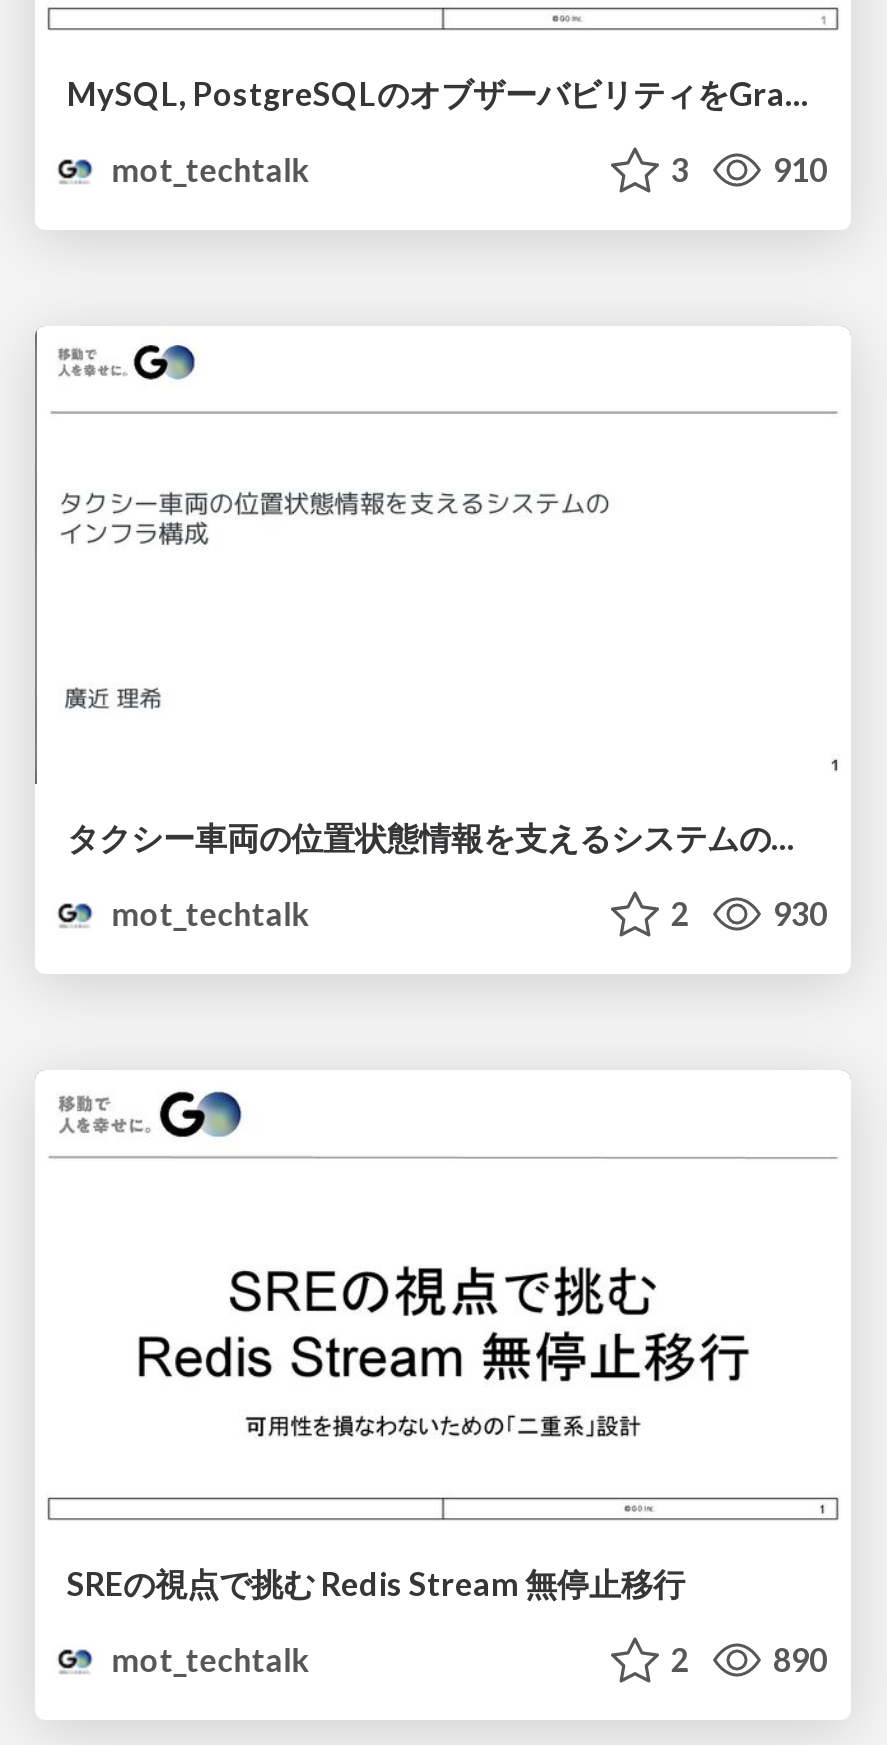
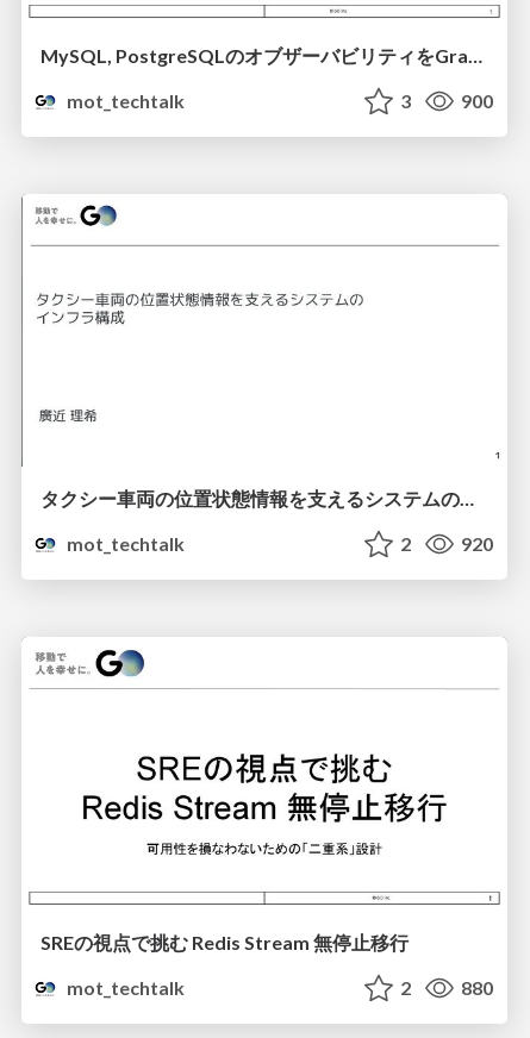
- 910
+ 900

- 930
+ 920

- 890
+ 880
